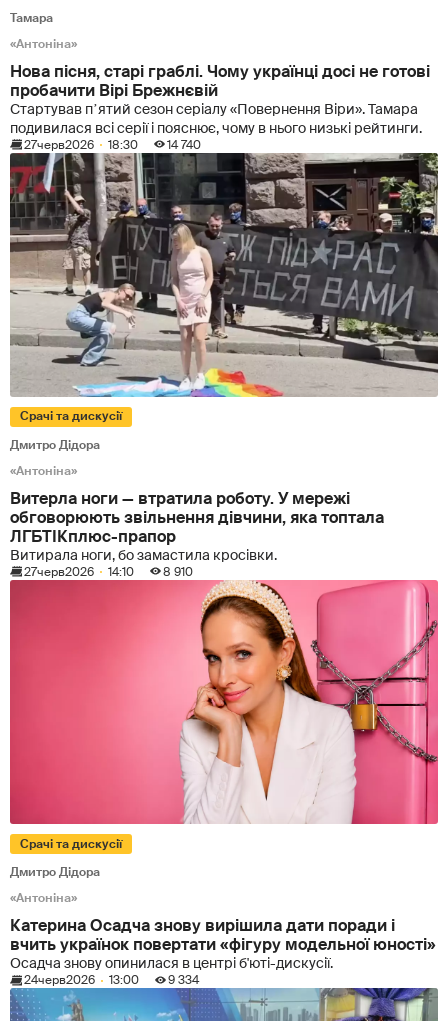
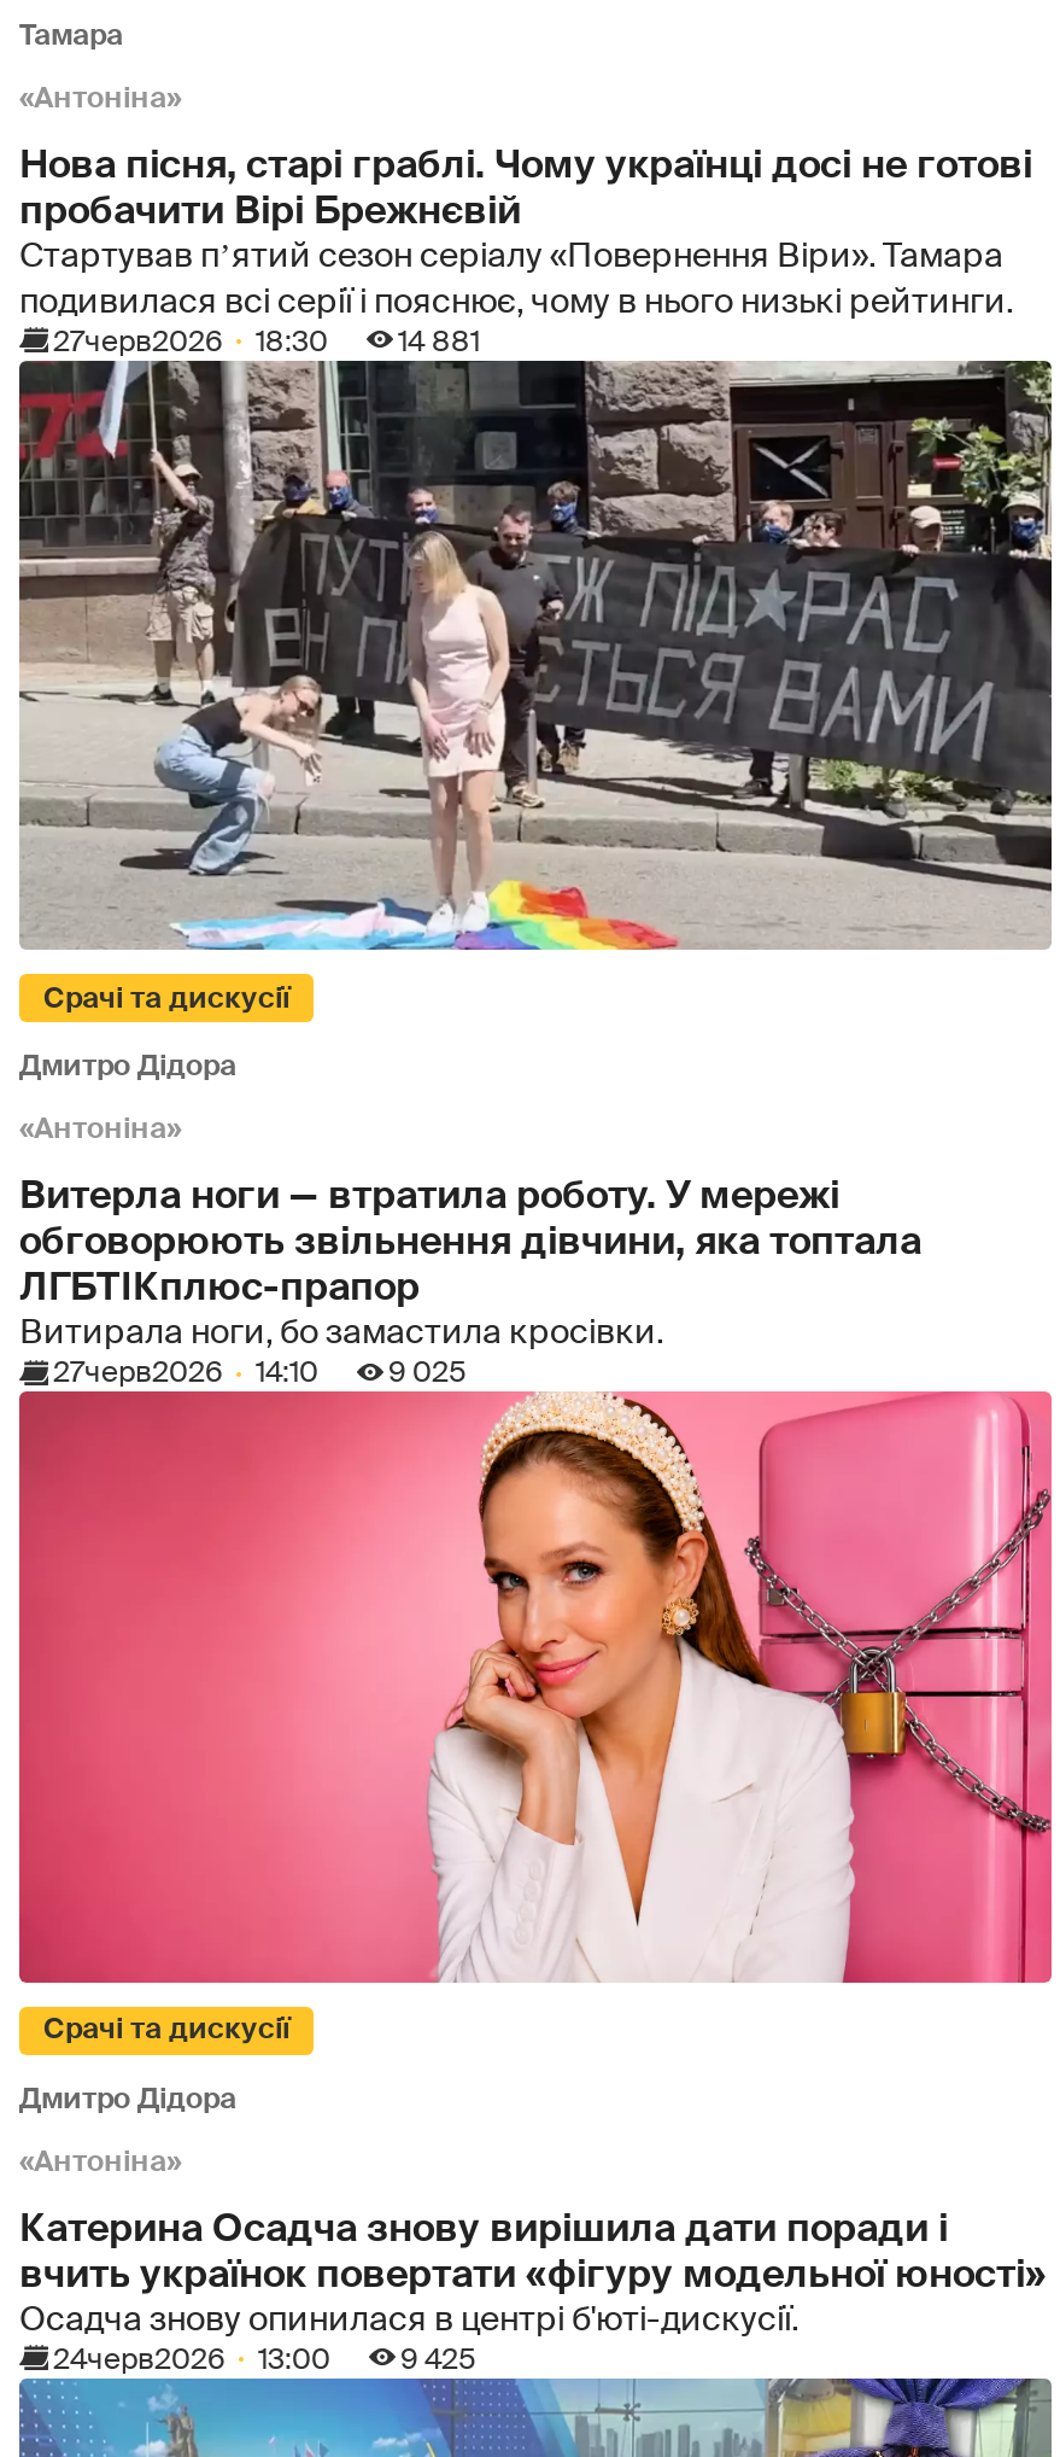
- 14 740
+ 14 881

- 27черв2026 14:10 8 910
+ 27черв2026 14:10 9 025

- 9 334
+ 9 425
